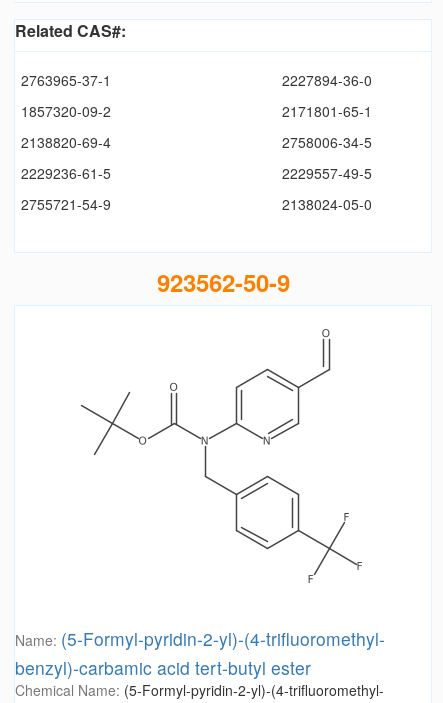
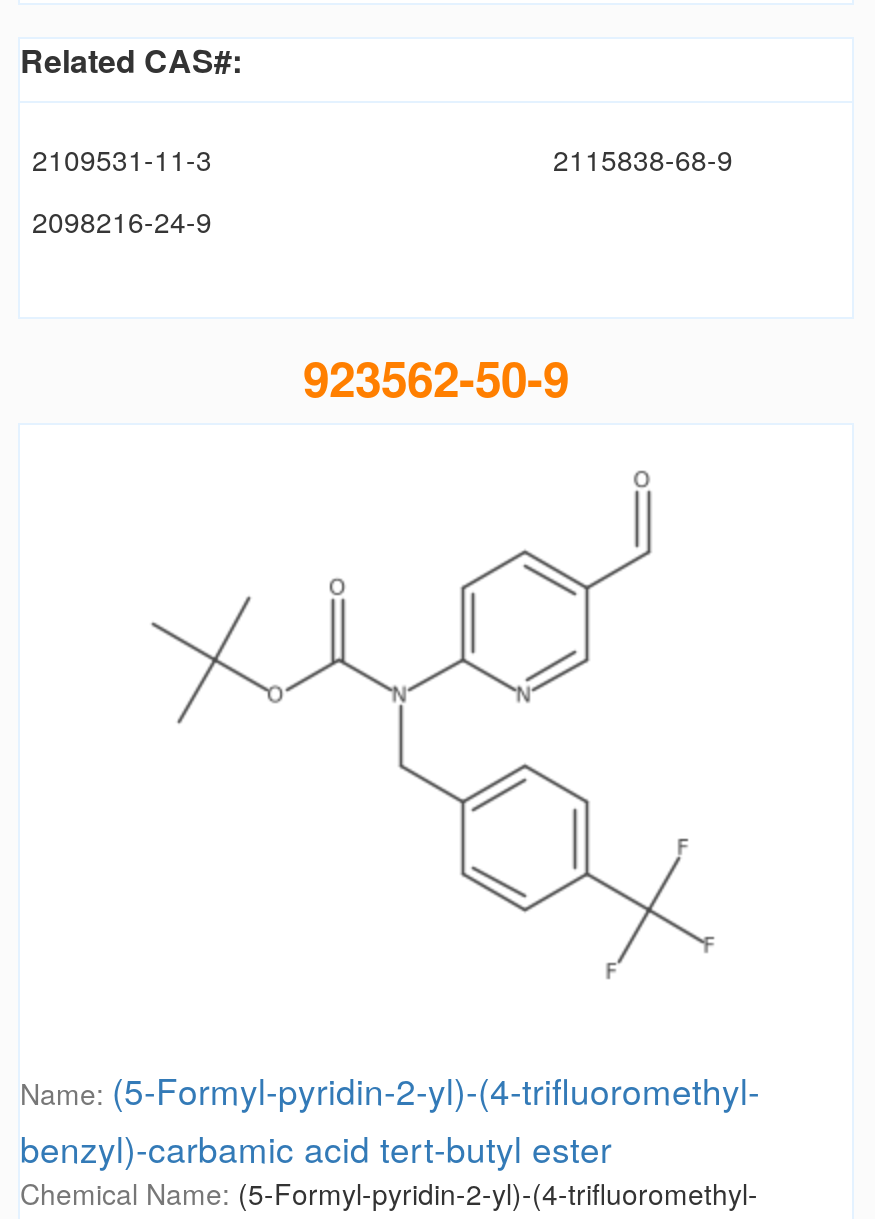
- 2763965-37-1
- 2227894-36-0
- 1857320-09-2
- 2171801-65-1
- 2138820-69-4
- 2758006-34-5
- 2229236-61-5
- 2229557-49-5
- 2755721-54-9
- 2138024-05-0
+ 2109531-11-3
+ 2115838-68-9
+ 2098216-24-9
